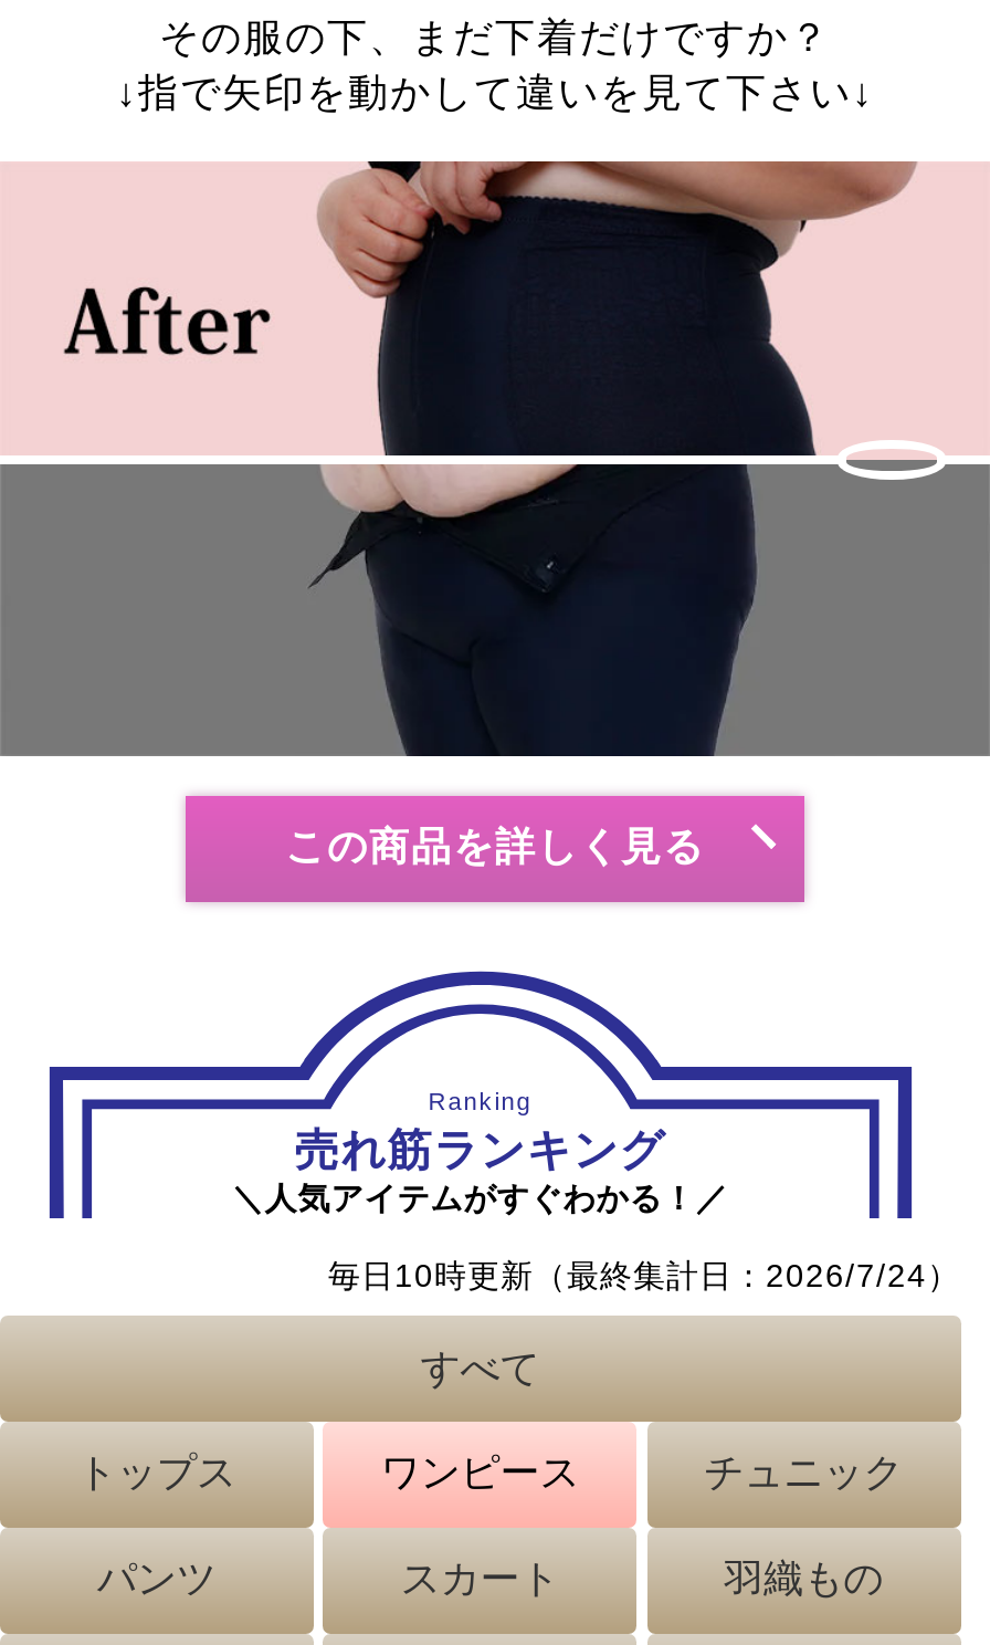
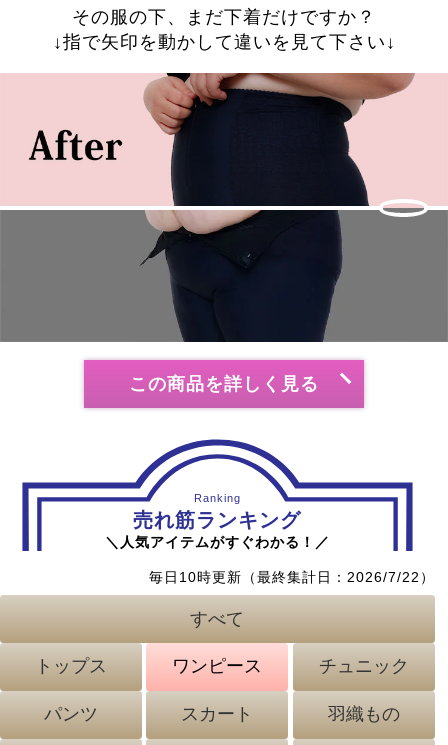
- 毎日10時更新（最終集計日：2026/7/24）
+ 毎日10時更新（最終集計日：2026/7/22）
